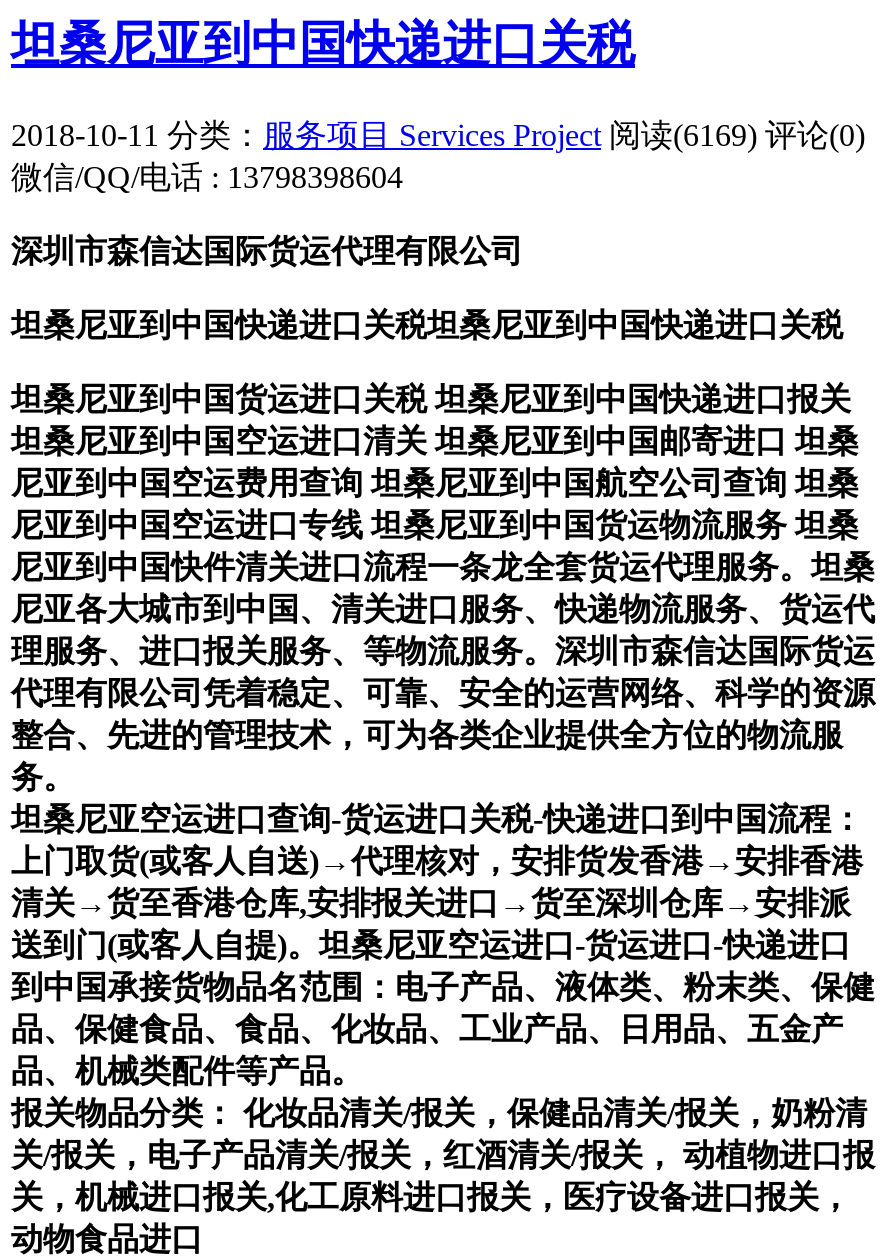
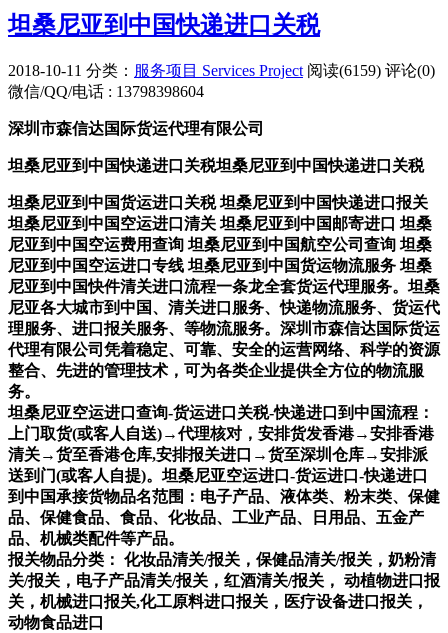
- 2018-10-11 分类：服务项目 Services Project 阅读(6169) 评论(0)
+ 2018-10-11 分类：服务项目 Services Project 阅读(6159) 评论(0)
